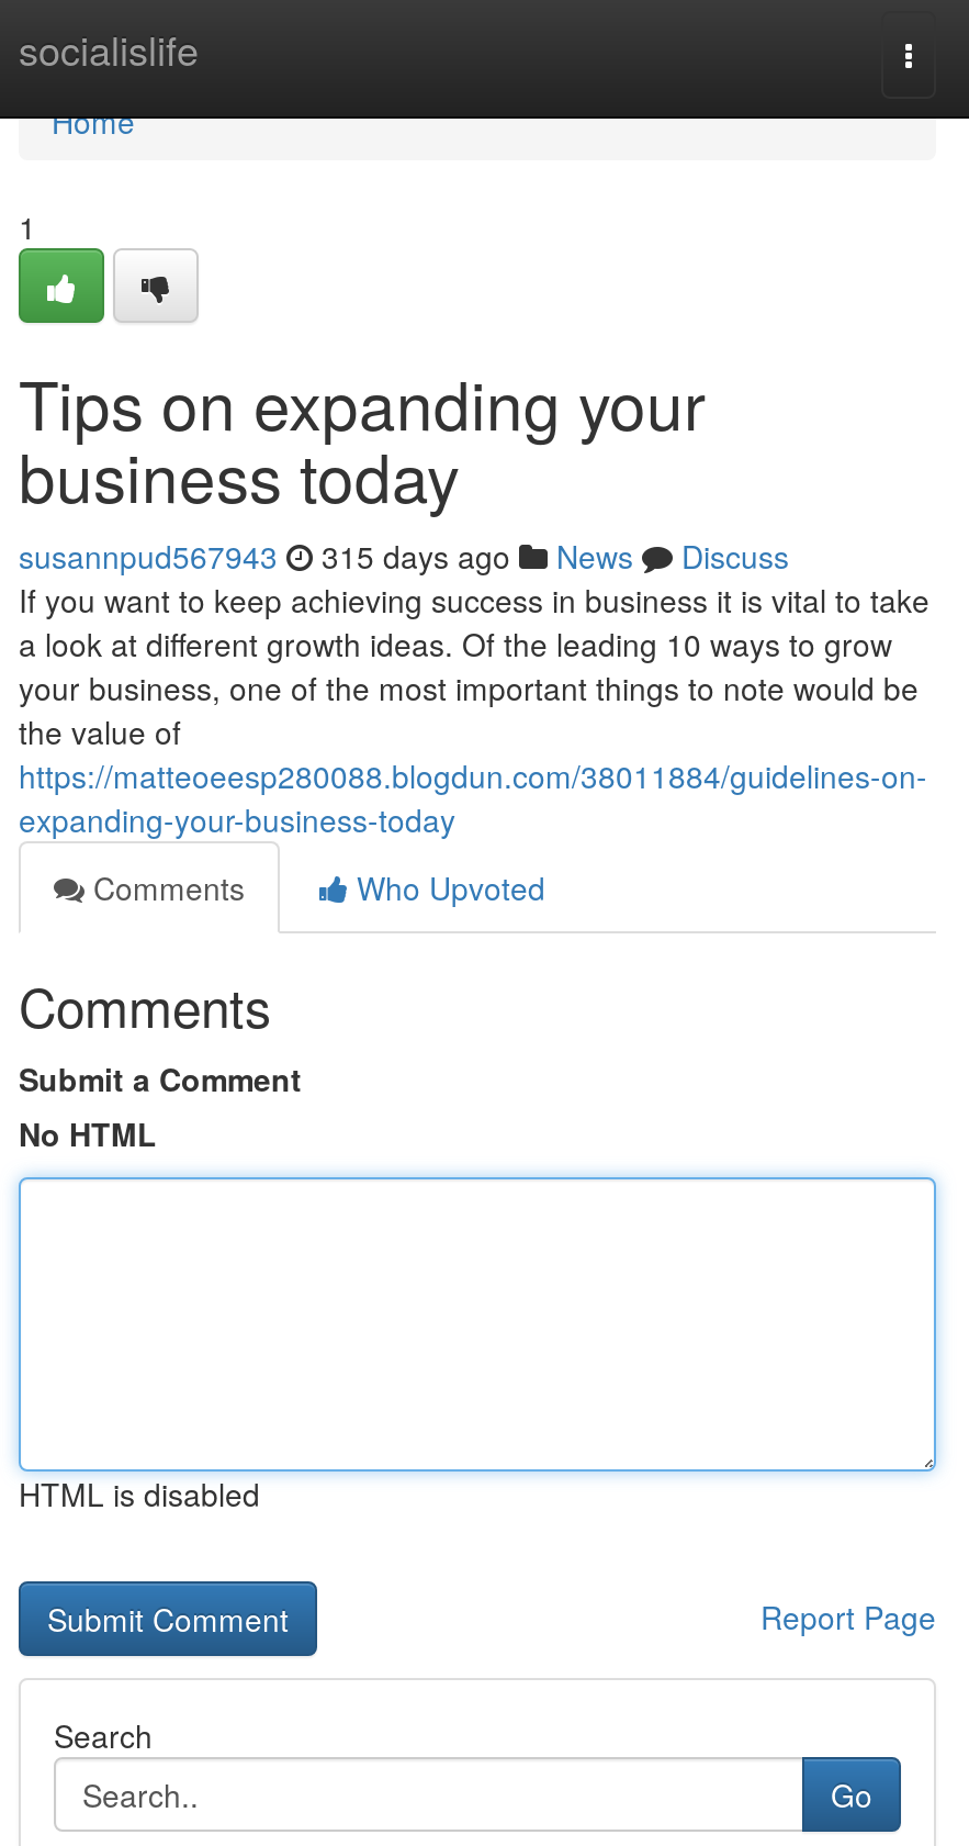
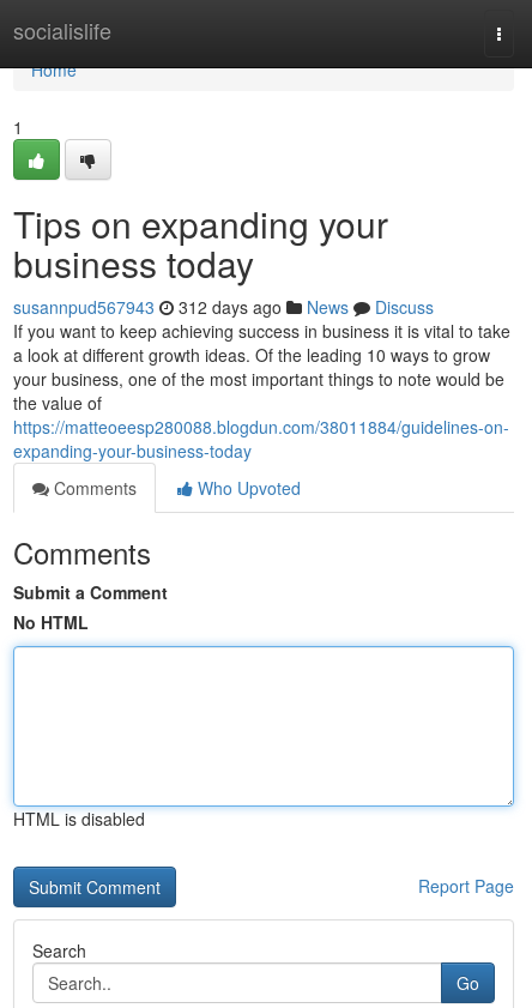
- susannpud567943 315 days ago News Discuss
+ susannpud567943 312 days ago News Discuss
